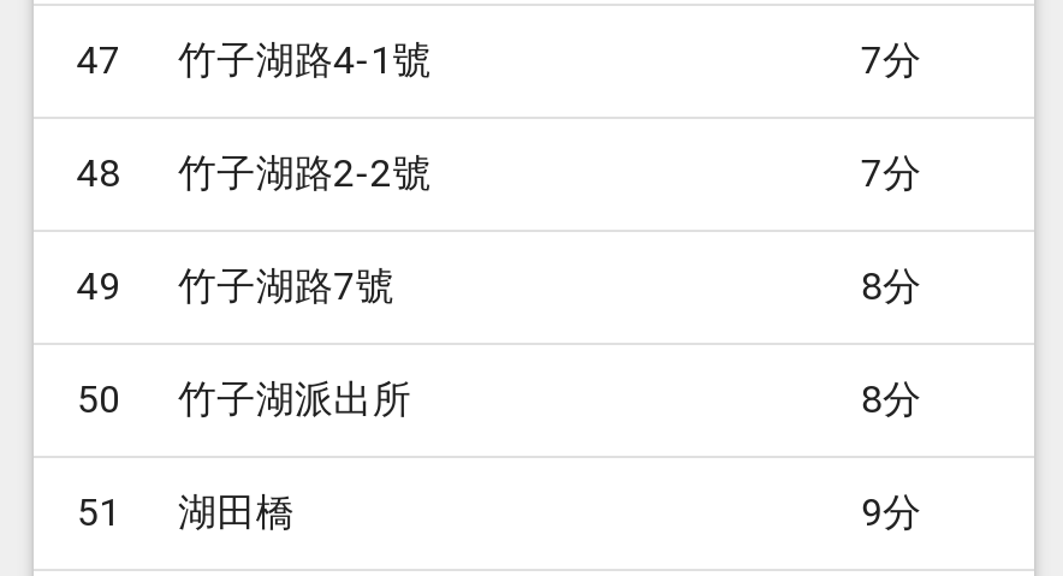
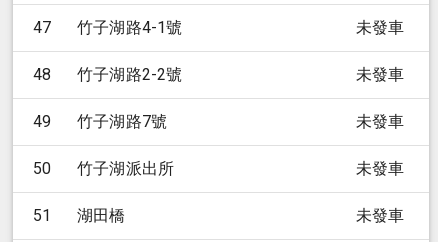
- 7分
+ 未發車

- 7分
+ 未發車

- 8分
+ 未發車

- 8分
+ 未發車

- 9分
+ 未發車
